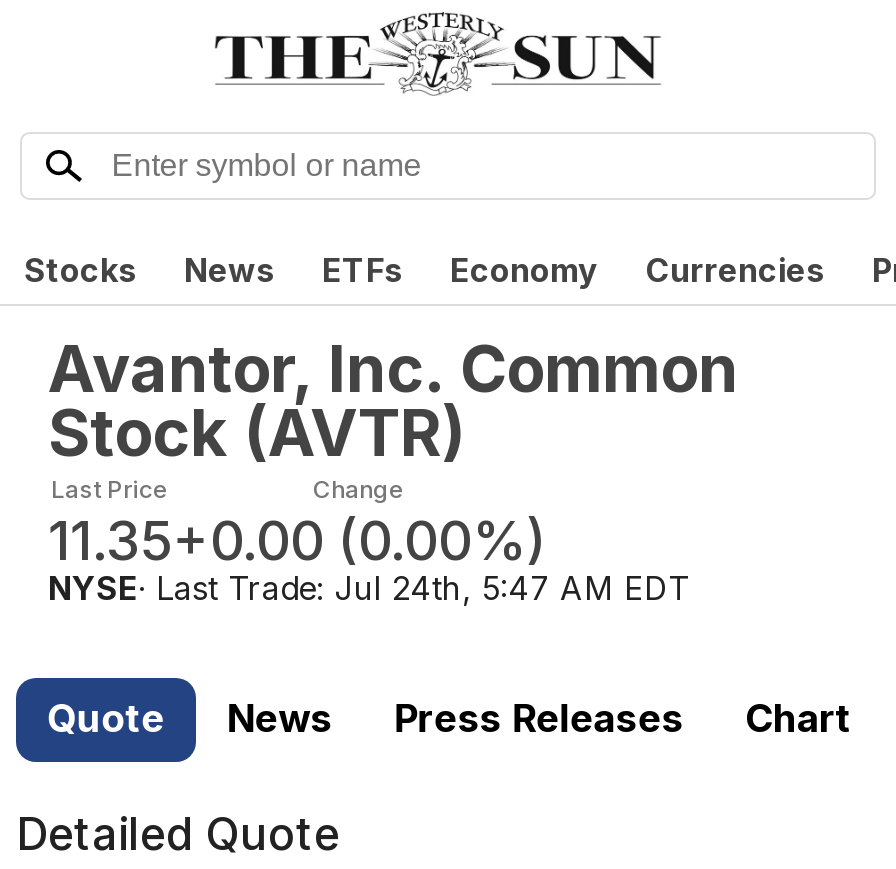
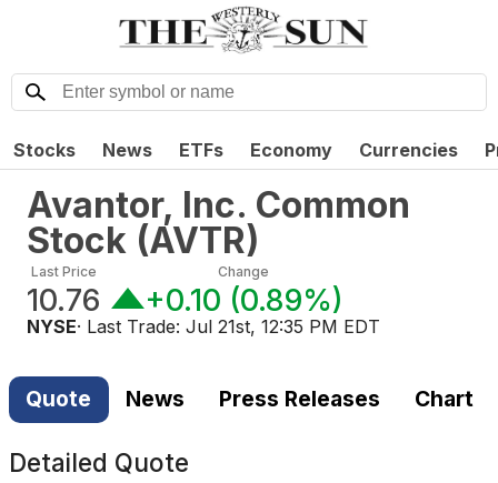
- 11.35
+ 10.76

- +0.00 (0.00%)
+ +0.10 (0.89%)

- NYSE · Last Trade: Jul 24th, 5:47 AM EDT
+ NYSE · Last Trade: Jul 21st, 12:35 PM EDT
